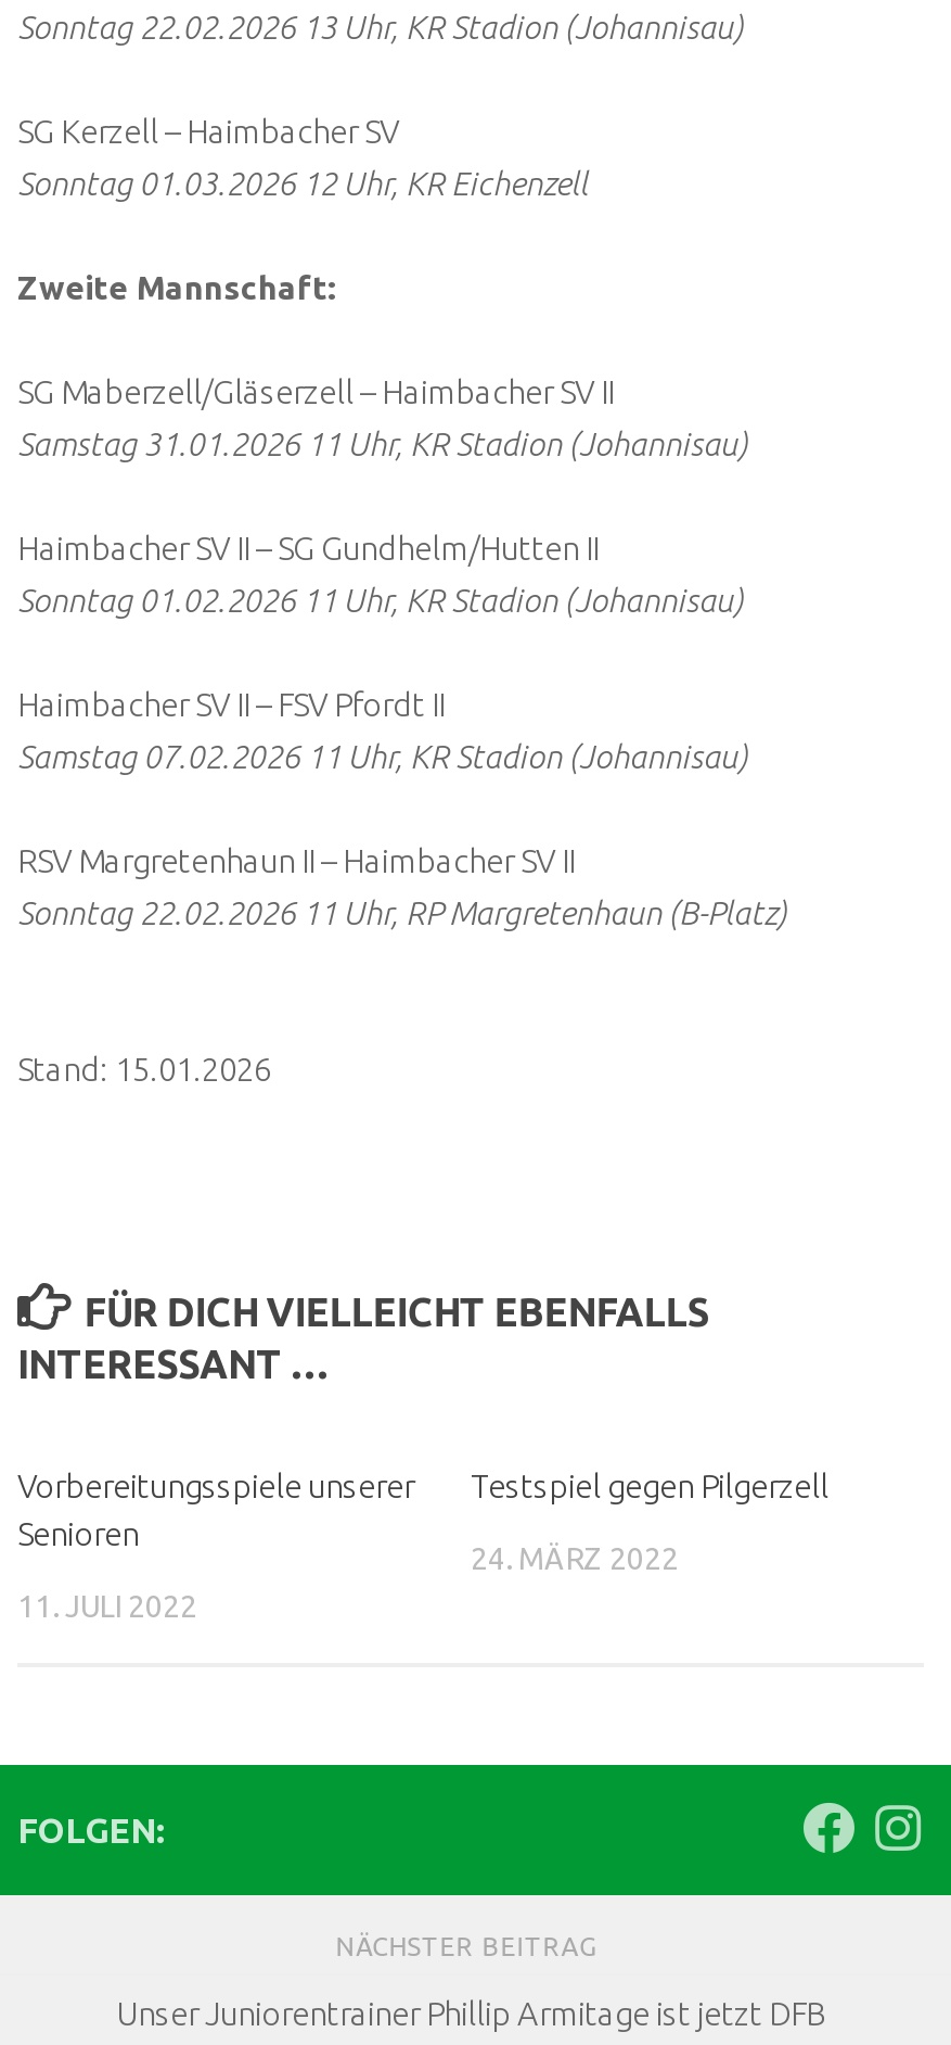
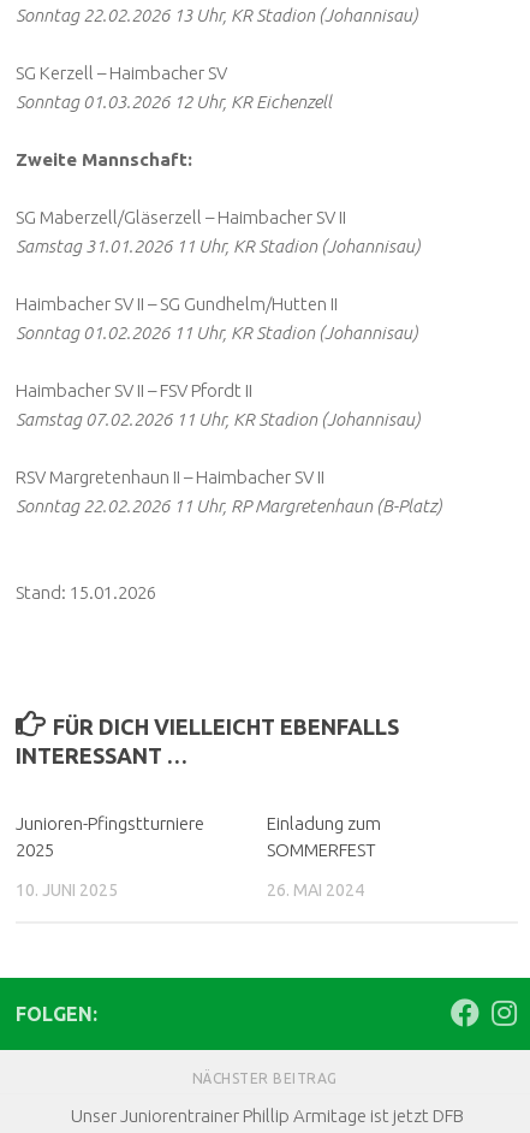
- Vorbereitungsspiele unserer
- Senioren
+ Junioren-Pfingstturniere
+ 2025

- Testspiel gegen Pilgerzell
+ Einladung zum
+ SOMMERFEST

- 24. MÄRZ 2022
+ 26. MAI 2024

- 11. JULI 2022
+ 10. JUNI 2025
